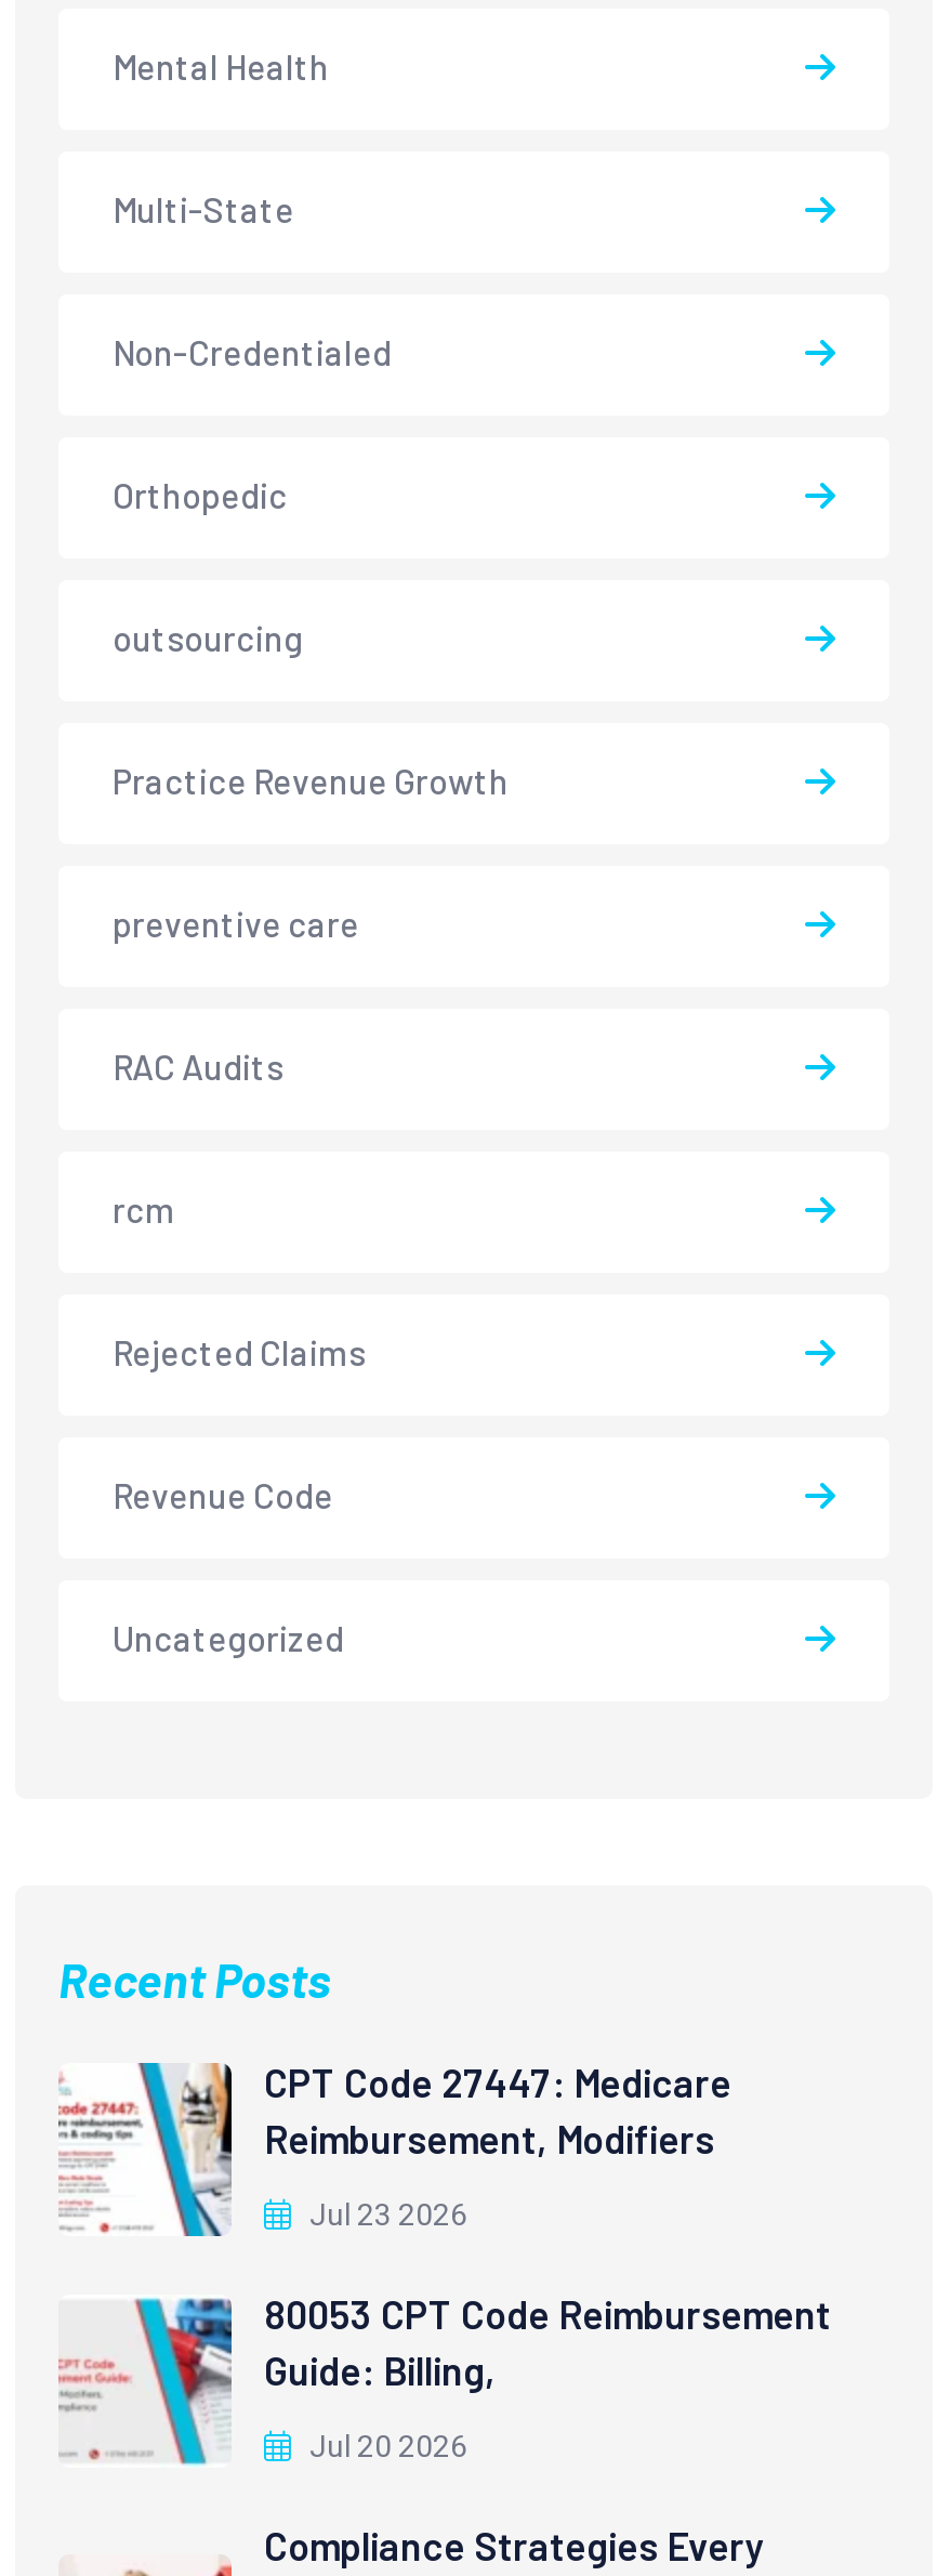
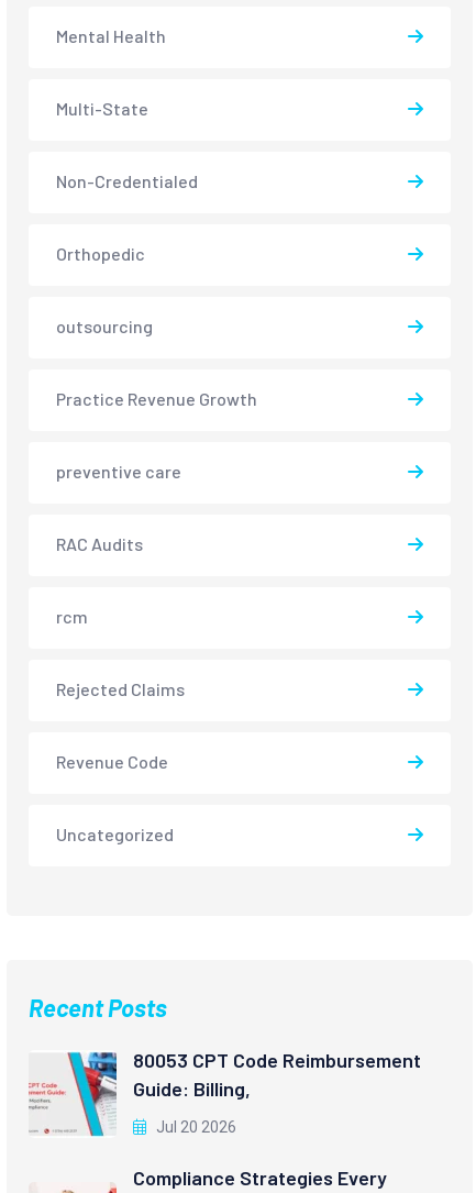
- [image]
- CPT Code 27447: Medicare
- Reimbursement, Modifiers
- Jul 23 2026
